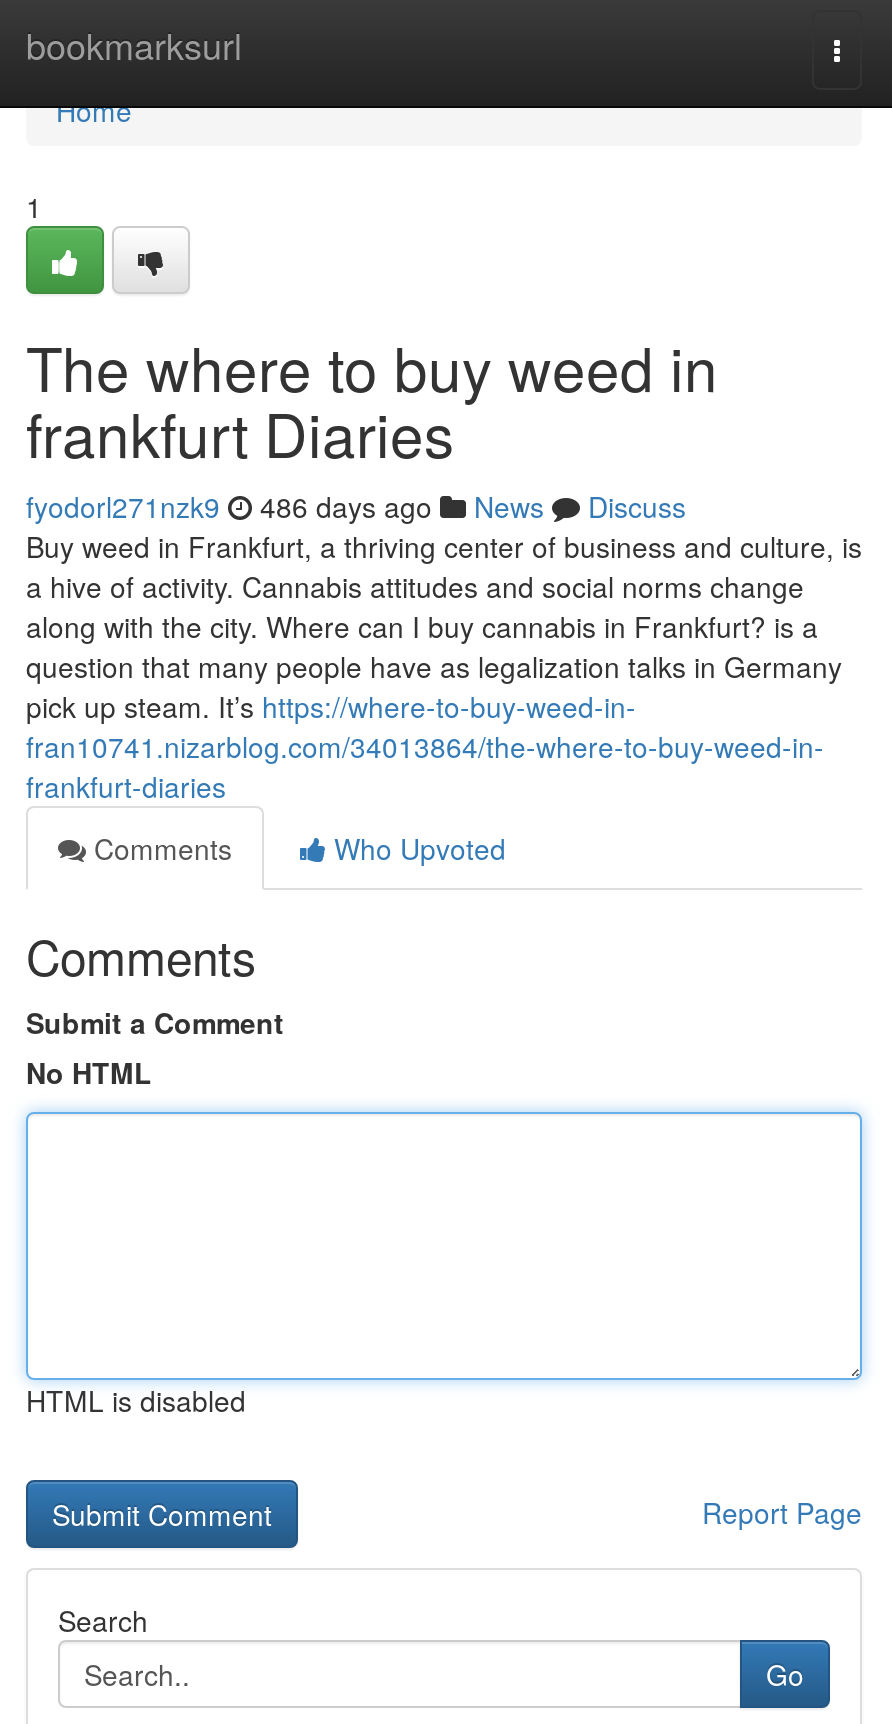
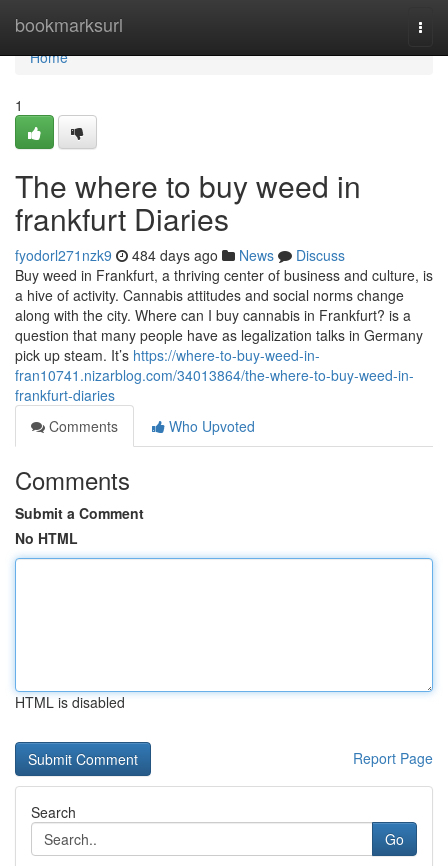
- fyodorl271nzk9 486 days ago News Discuss
+ fyodorl271nzk9 484 days ago News Discuss
